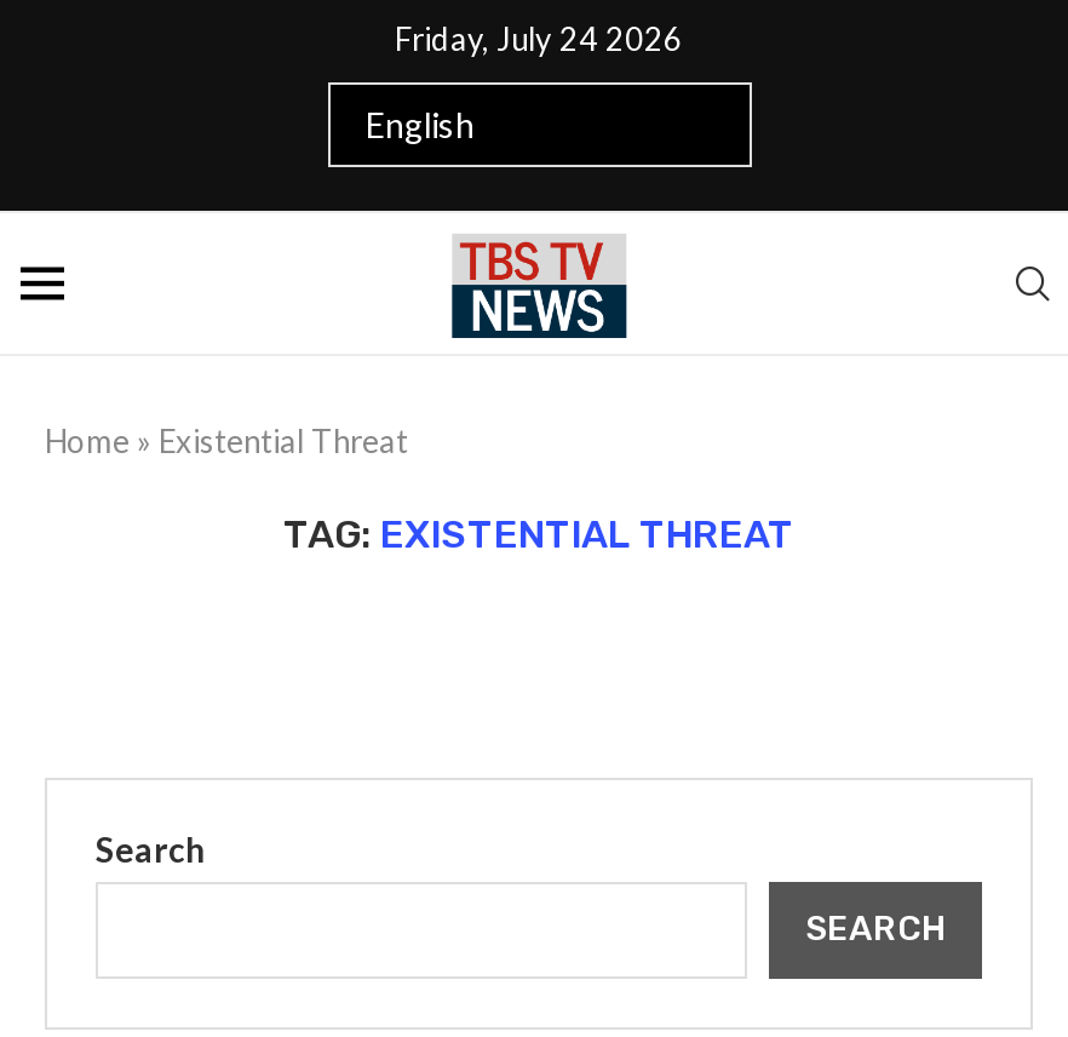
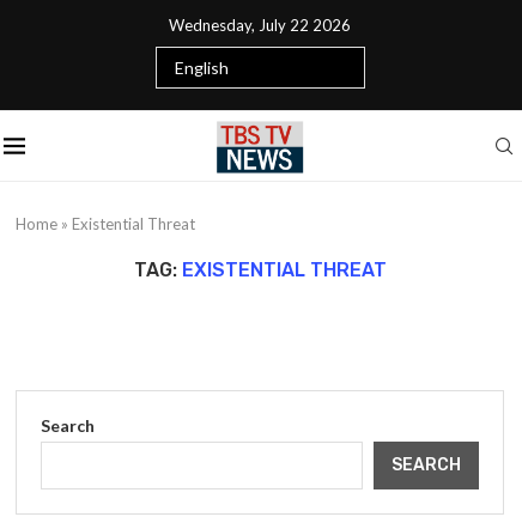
- Friday, July 24 2026
+ Wednesday, July 22 2026
